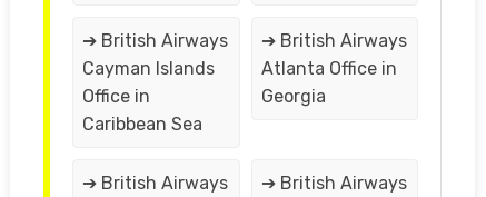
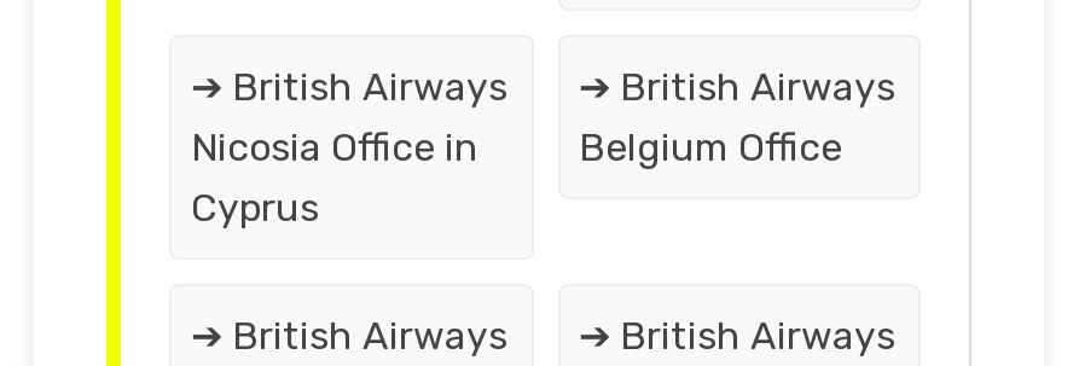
- Cayman Islands
- Office in
- Caribbean Sea
+ Nicosia Office in
+ Cyprus

- Atlanta Office in
- Georgia
+ Belgium Office
